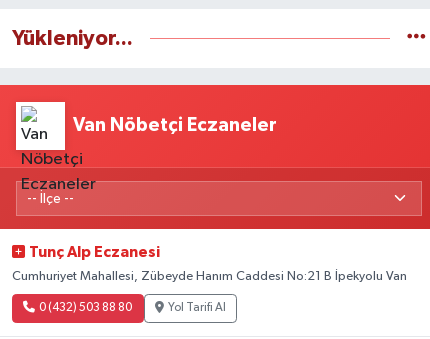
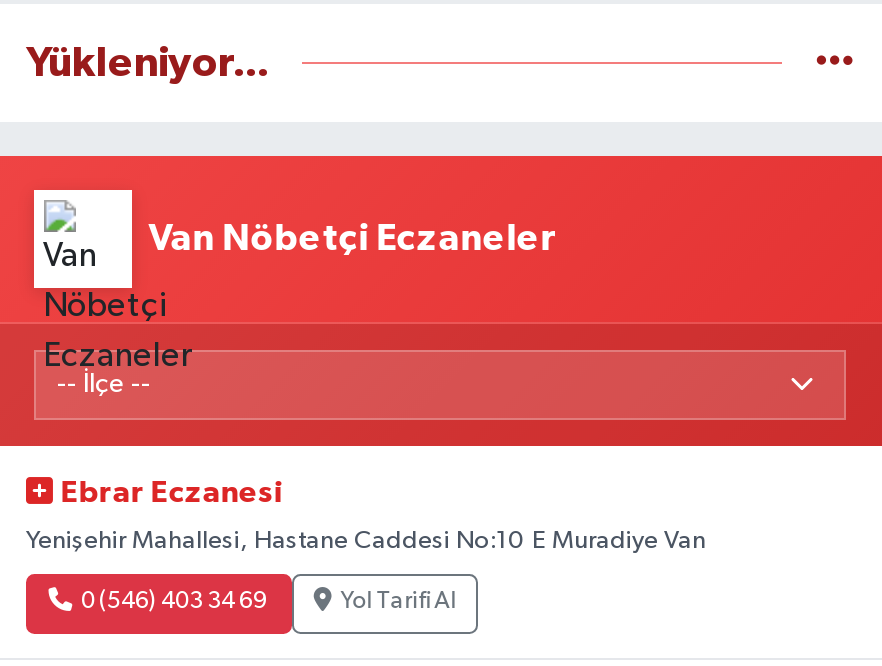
- Tunç Alp Eczanesi
+ Ebrar Eczanesi

- Cumhuriyet Mahallesi, Zübeyde Hanım Caddesi No:21 B İpekyolu Van
+ Yenişehir Mahallesi, Hastane Caddesi No:10 E Muradiye Van

- 0 (432) 503 88 80
+ 0 (546) 403 34 69
